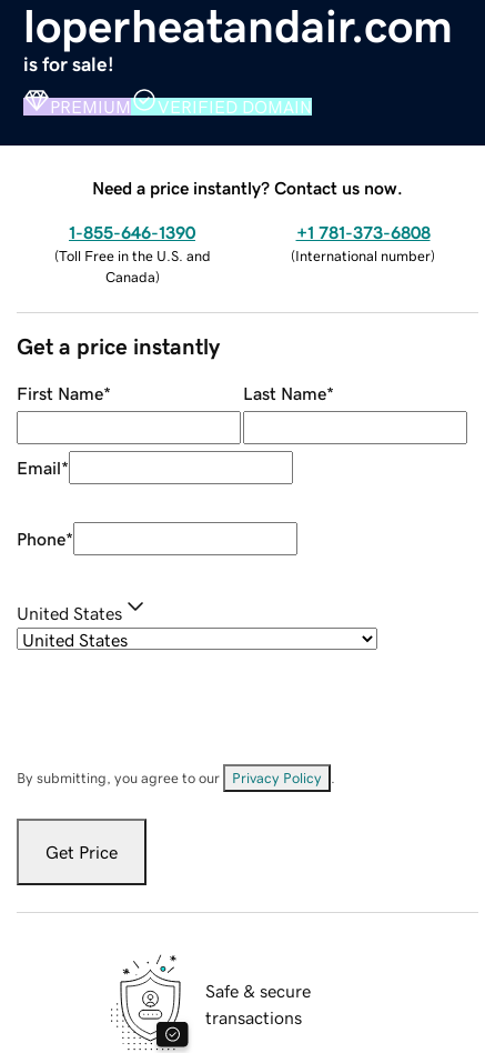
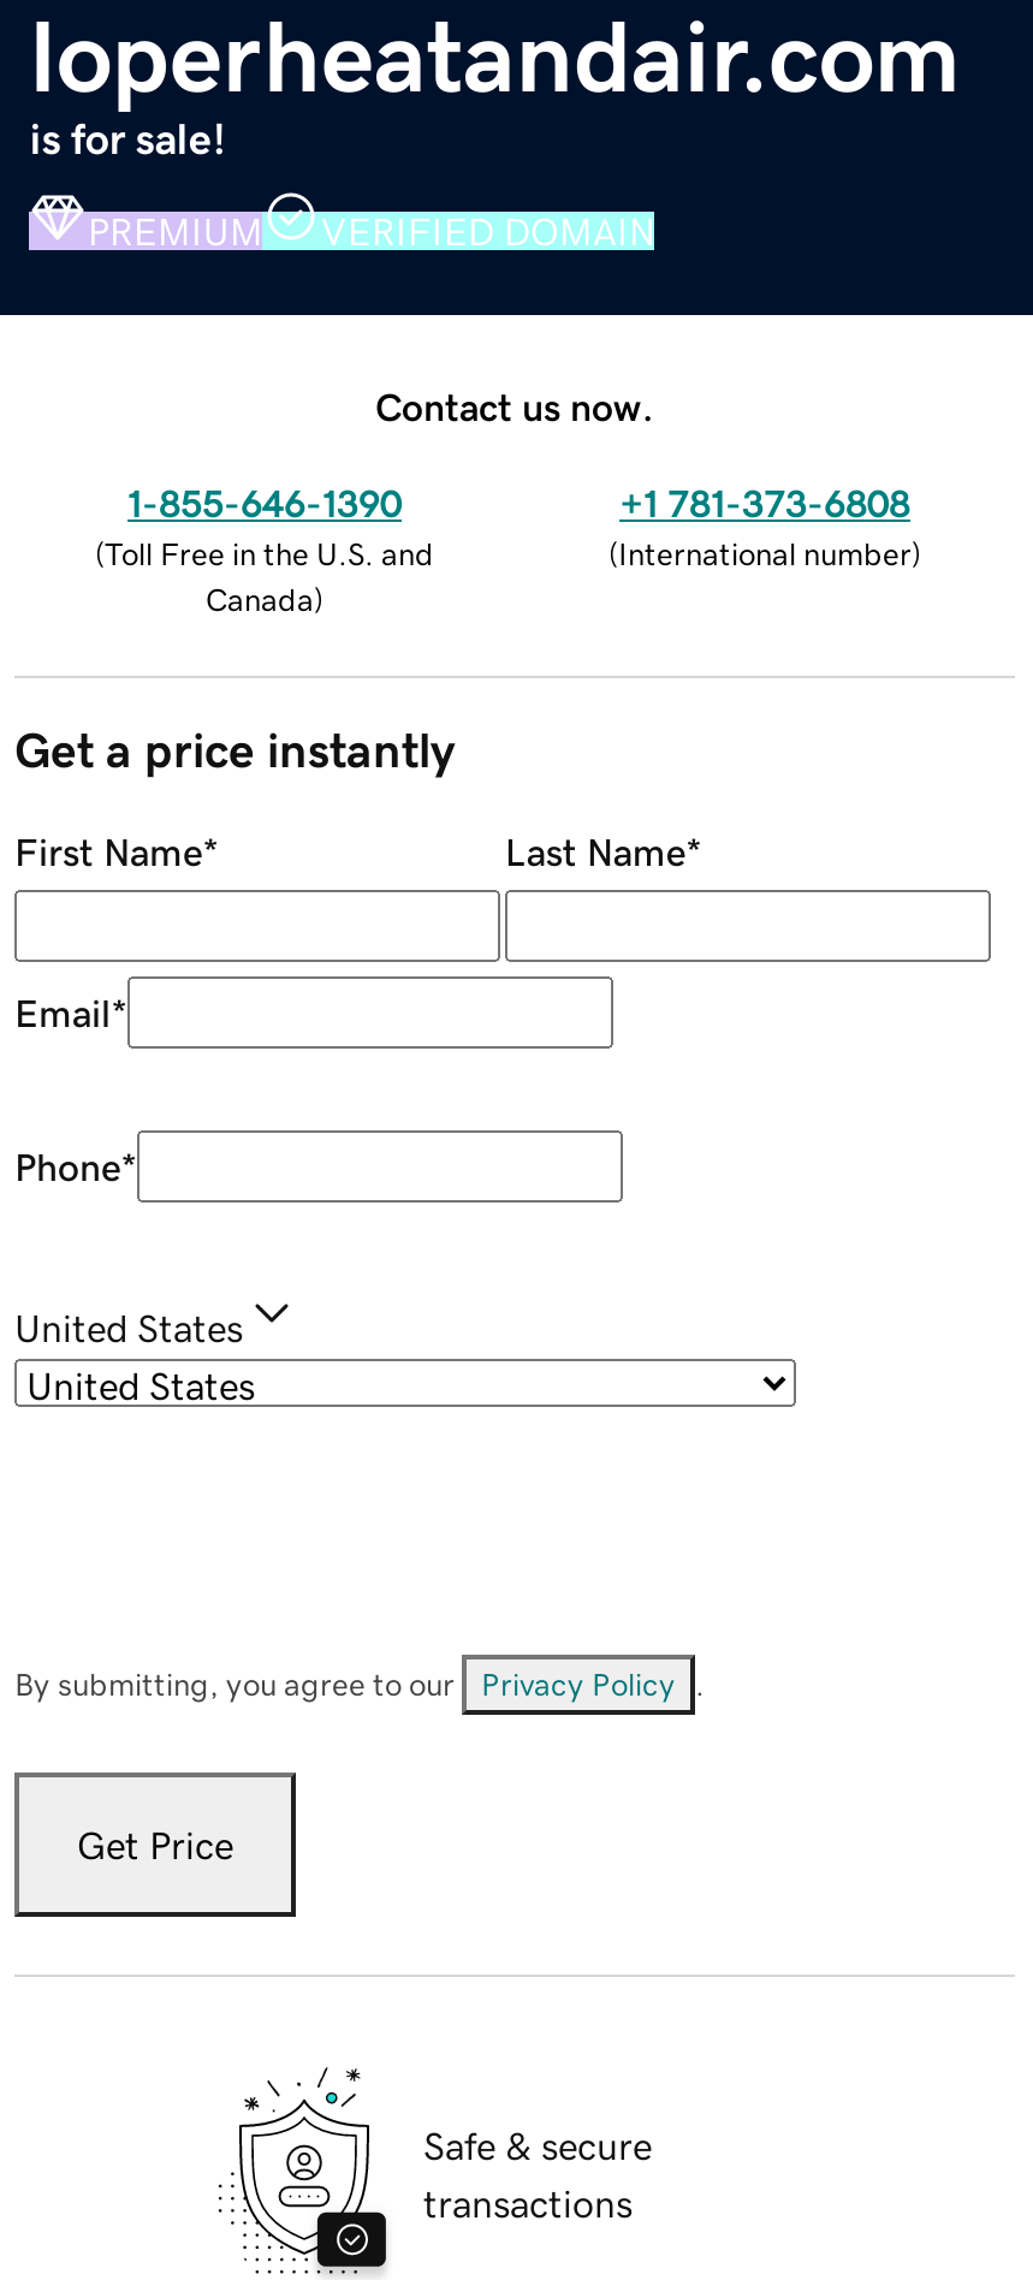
- Need a price instantly? Contact us now.
+ Contact us now.
